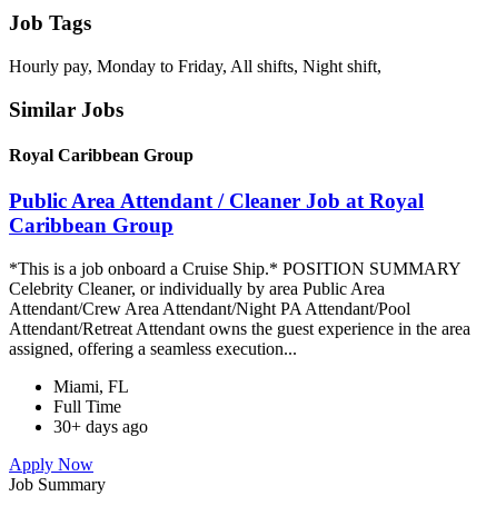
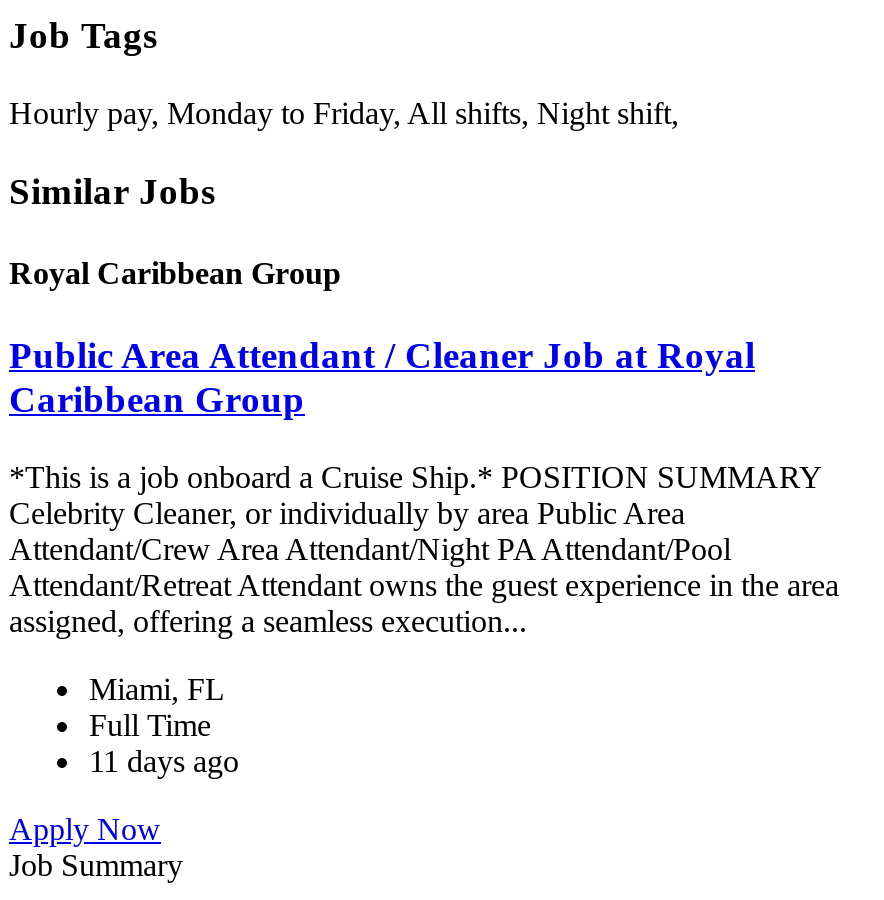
- 30+ days ago
+ 11 days ago
